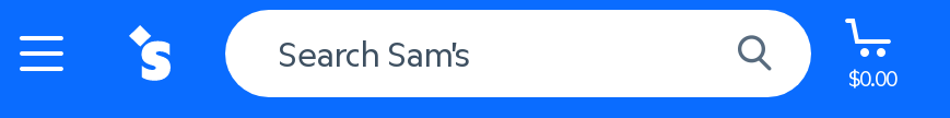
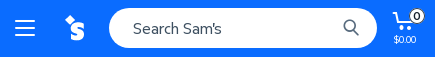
+ 0
